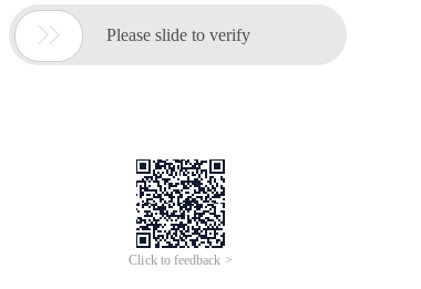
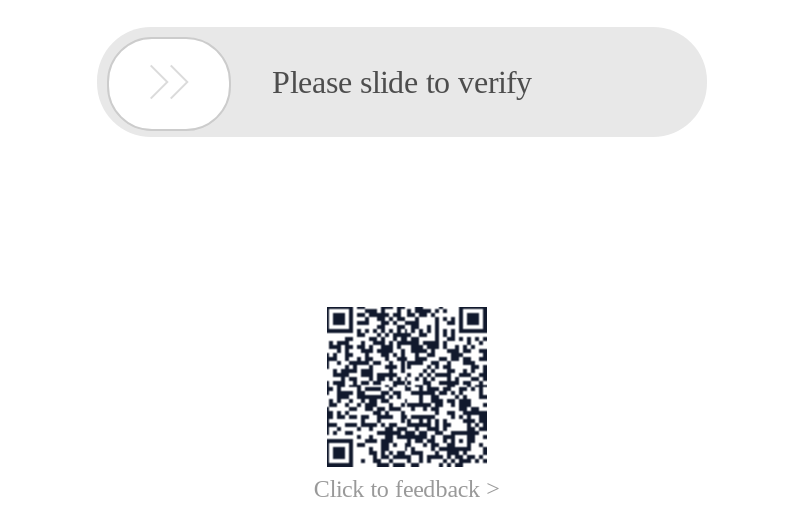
- [image]
+ [image]
